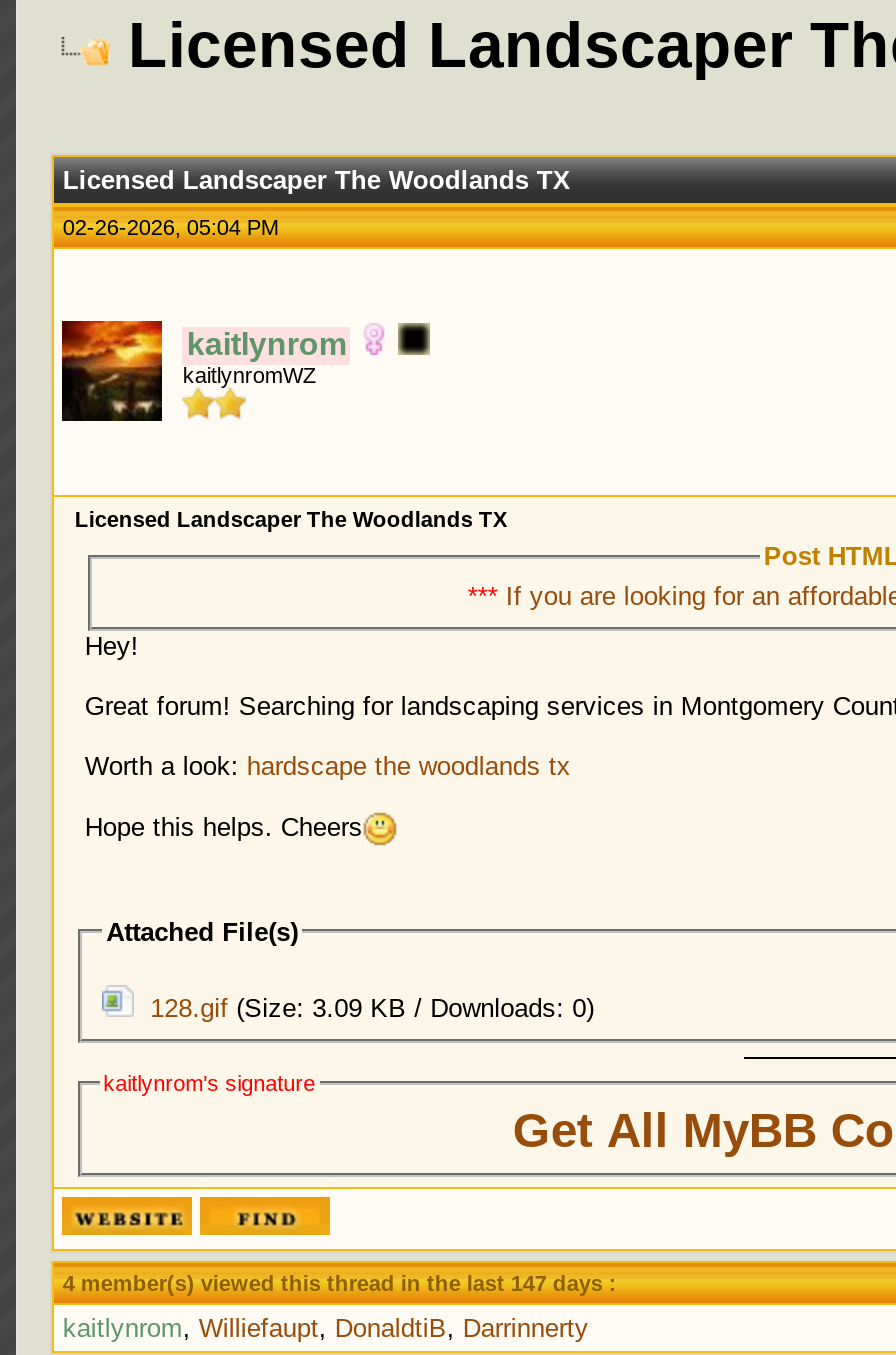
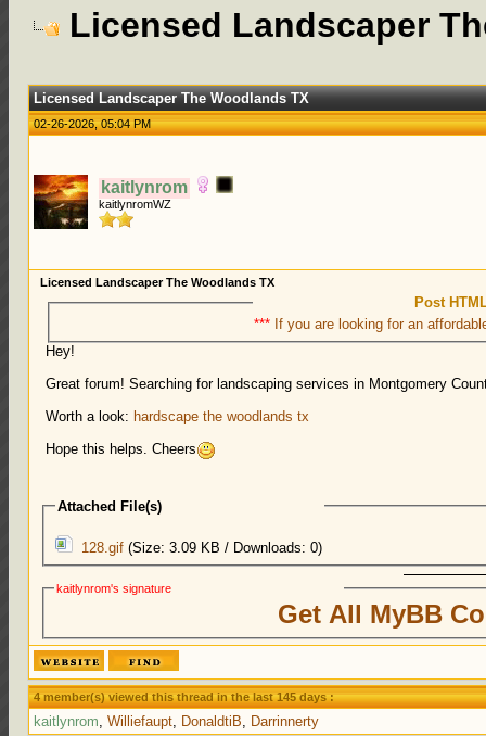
- 4 member(s) viewed this thread in the last 147 days :
+ 4 member(s) viewed this thread in the last 145 days :
